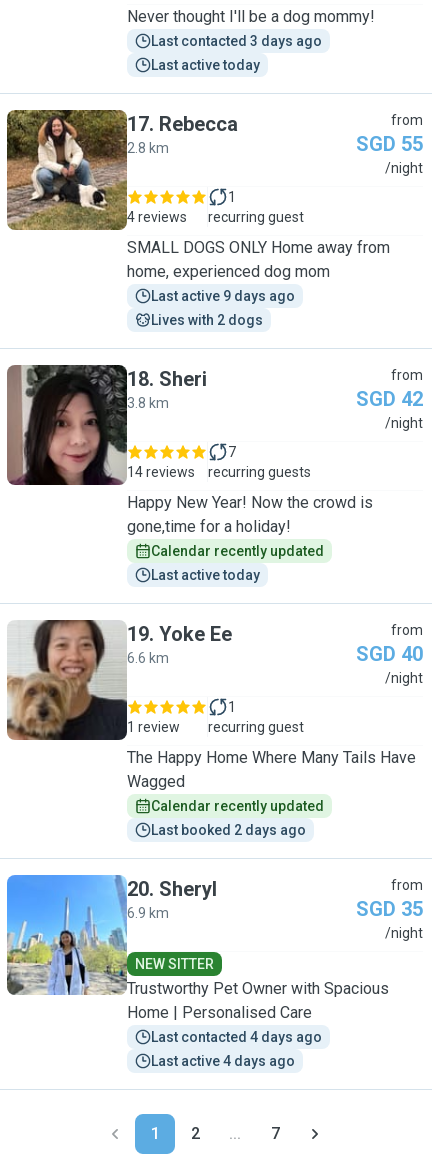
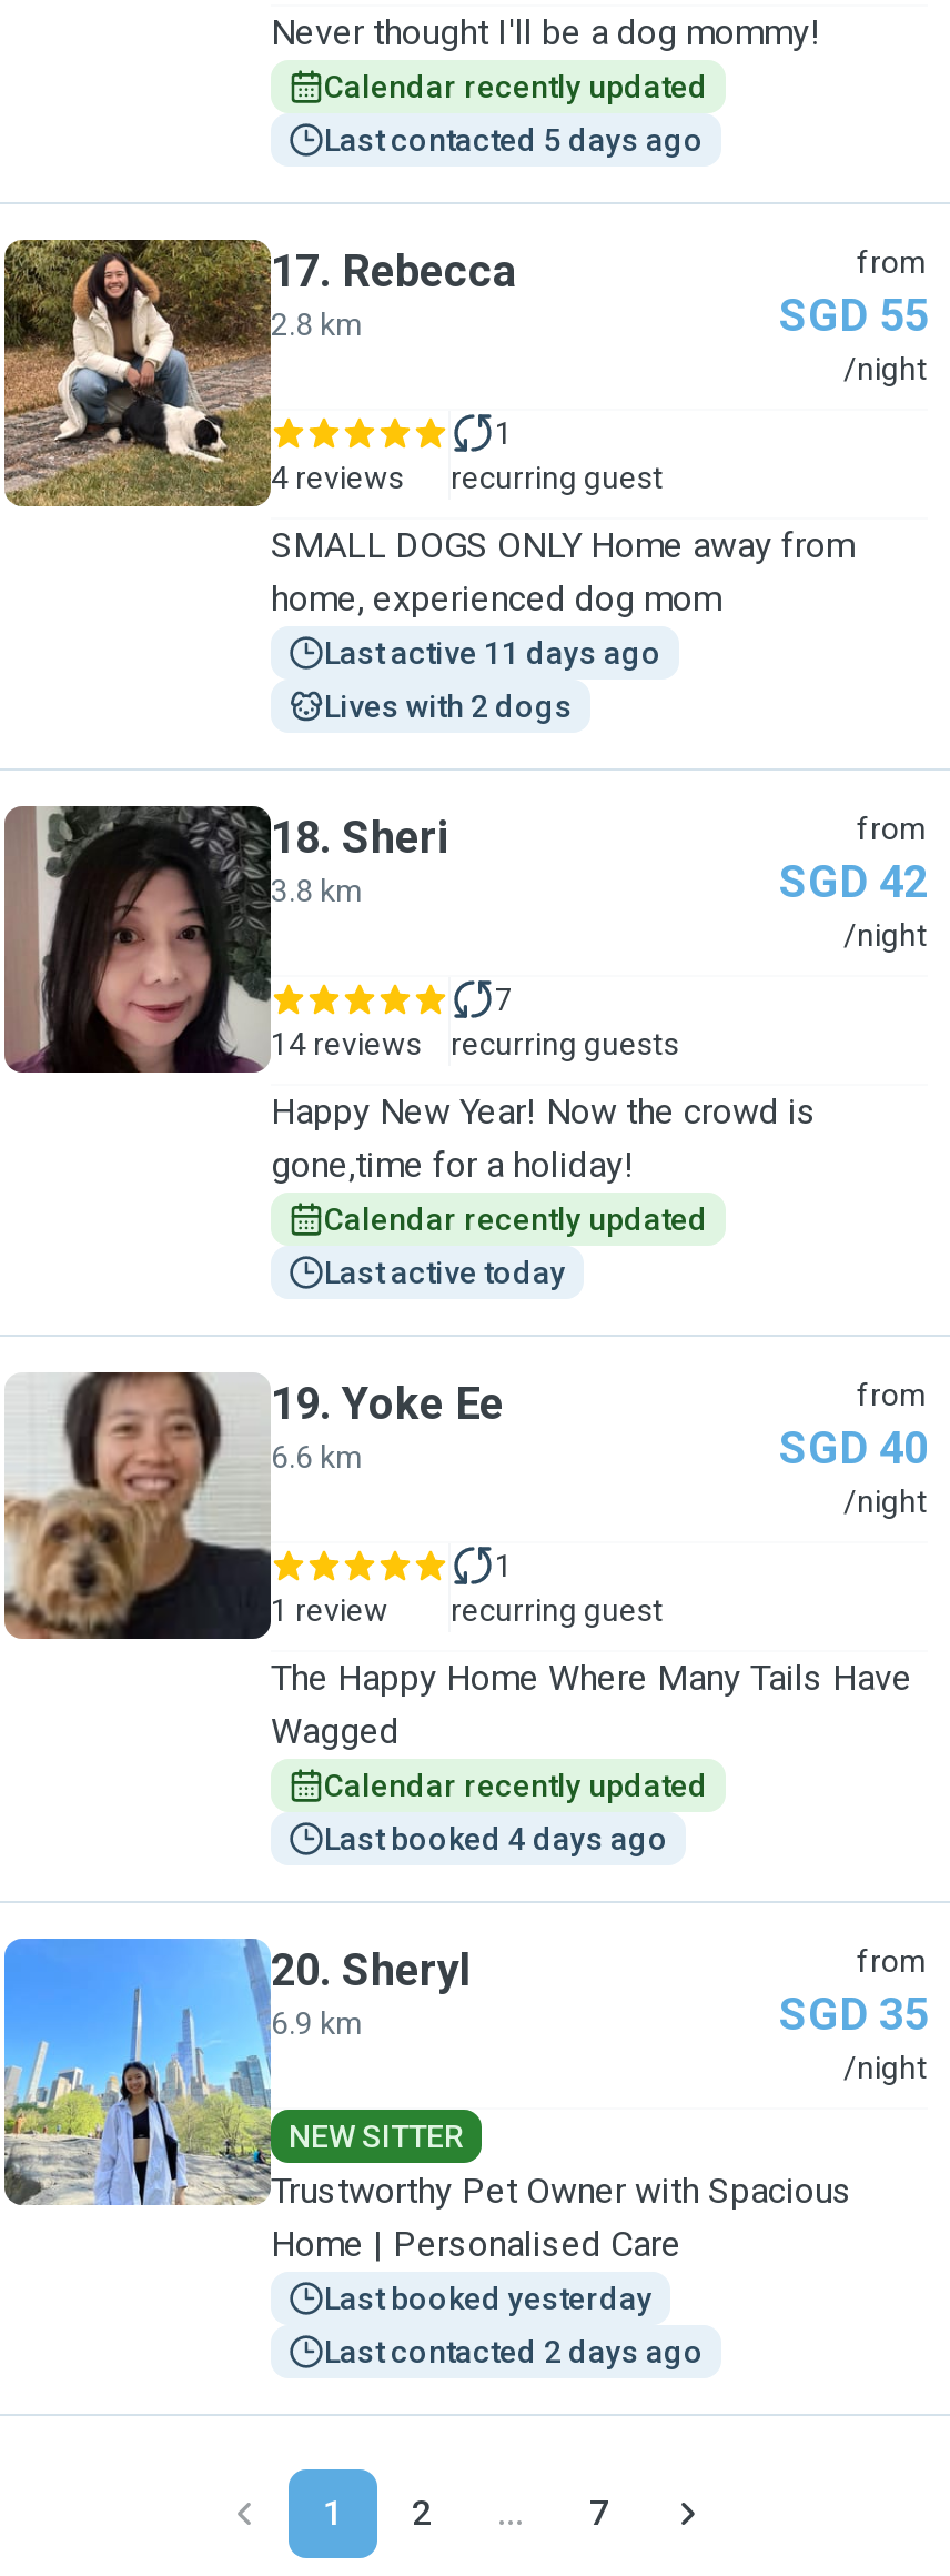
- Last contacted 3 days ago
+ Calendar recently updated

- Last active today
+ Last contacted 5 days ago

- Last active 9 days ago
+ Last active 11 days ago

- Last booked 2 days ago
+ Last booked 4 days ago

- Last contacted 4 days ago
+ Last booked yesterday

- Last active 4 days ago
+ Last contacted 2 days ago
